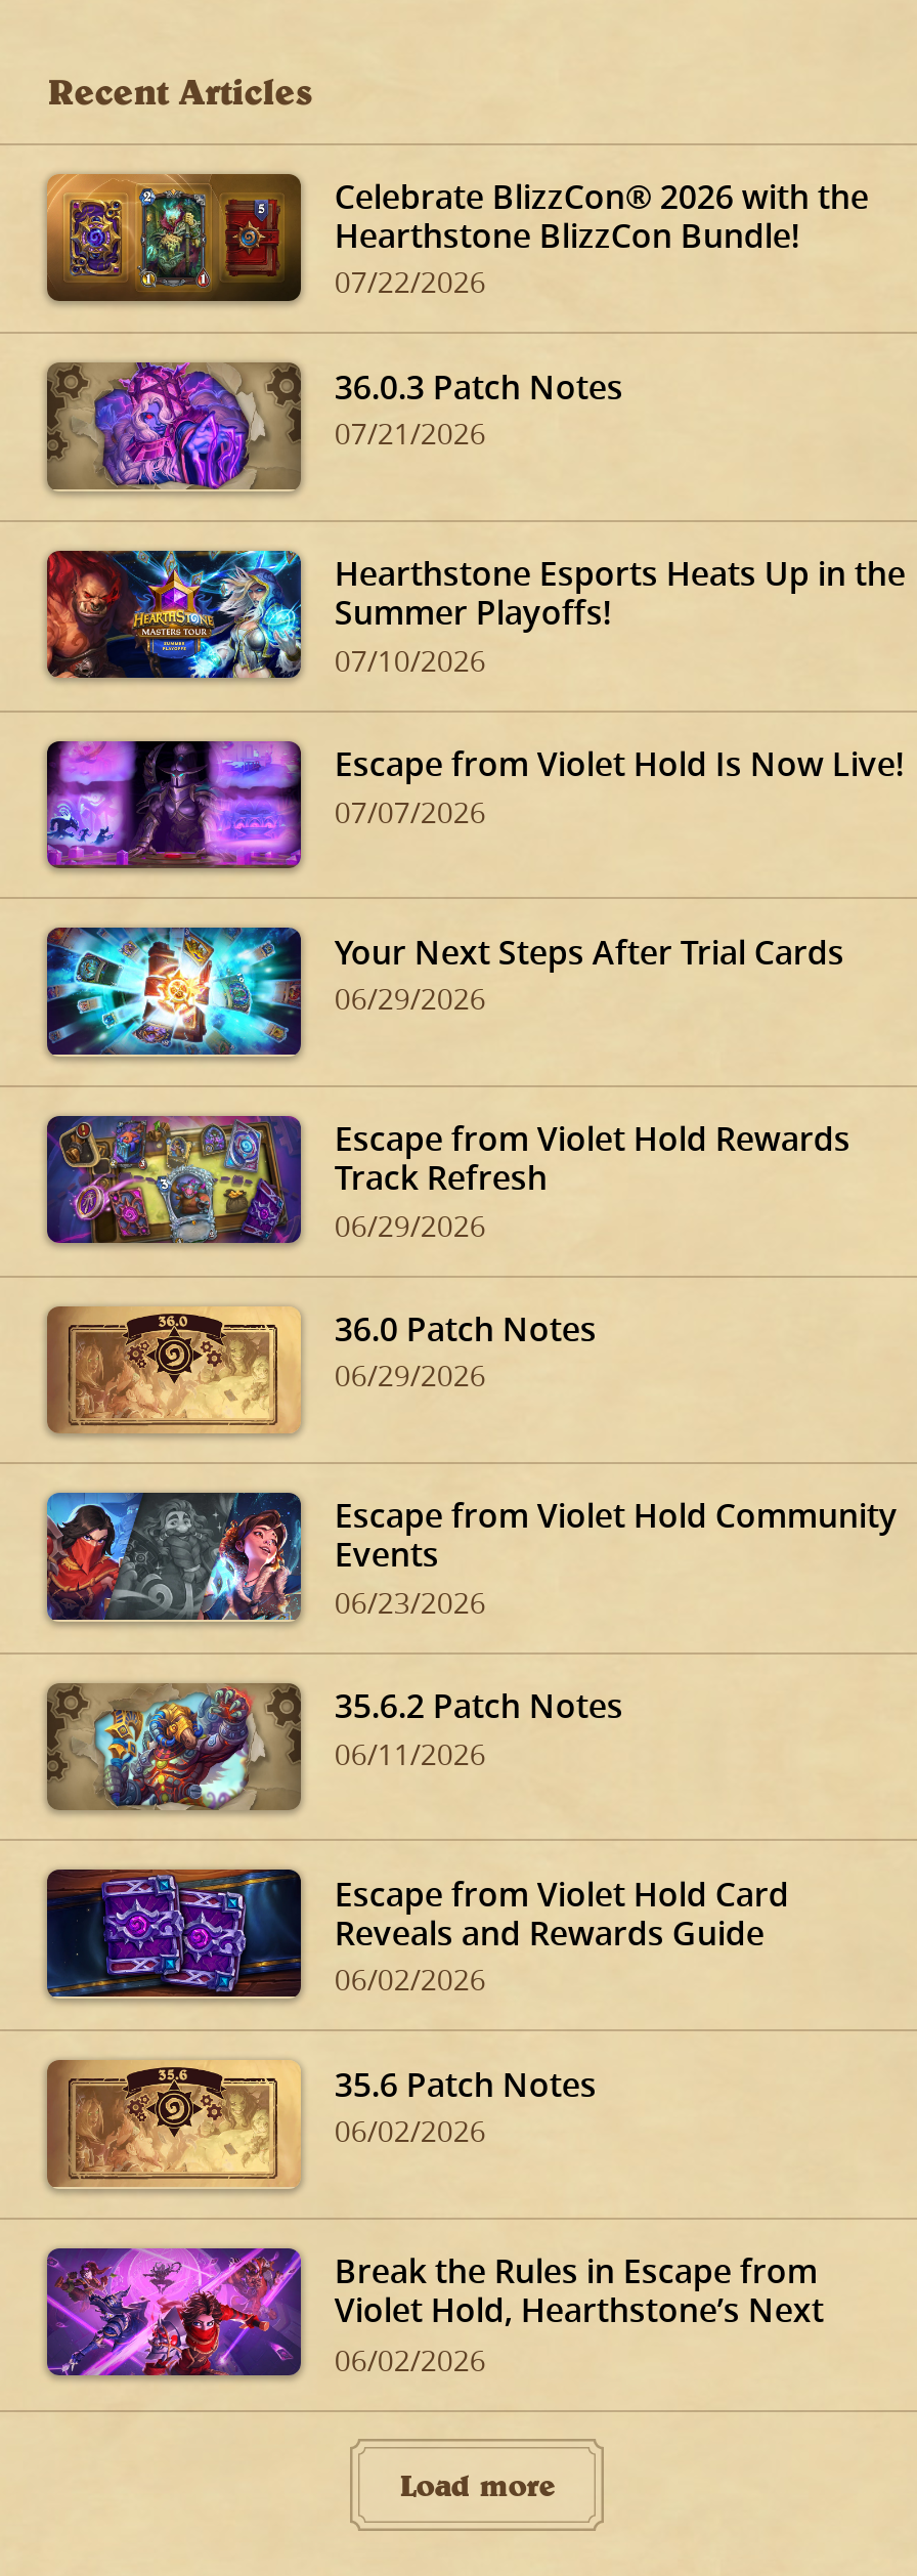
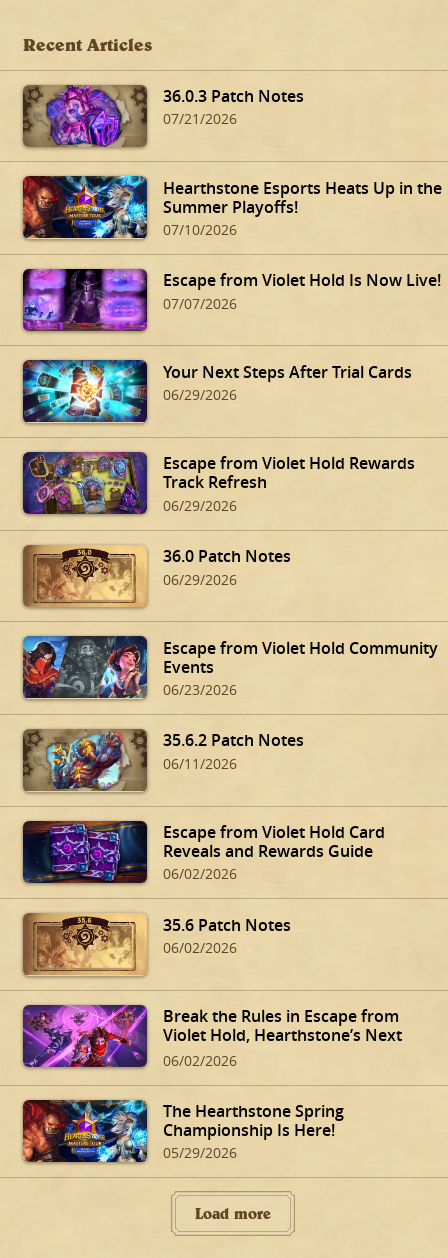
- [image]
- Celebrate BlizzCon® 2026 with the
- Hearthstone BlizzCon Bundle!
- 07/22/2026

moved up: [image] | 36.0.3 Patch Notes | 07/21/2026 | ... | Break the Rules in Escape from | Violet Hold, Hearthstone’s Next

+ [image]
+ The Hearthstone Spring
+ Championship Is Here!
+ 05/29/2026
